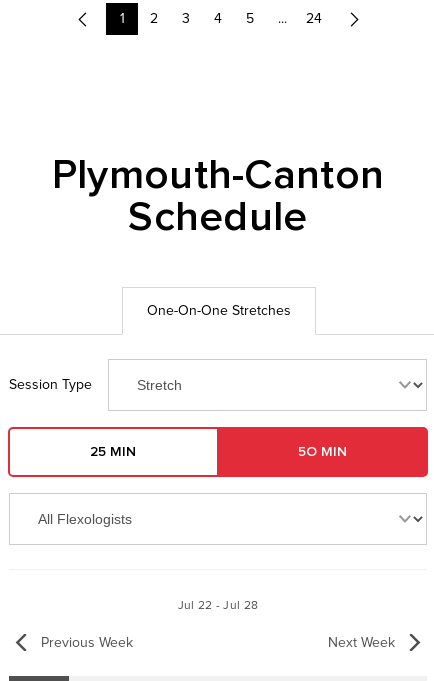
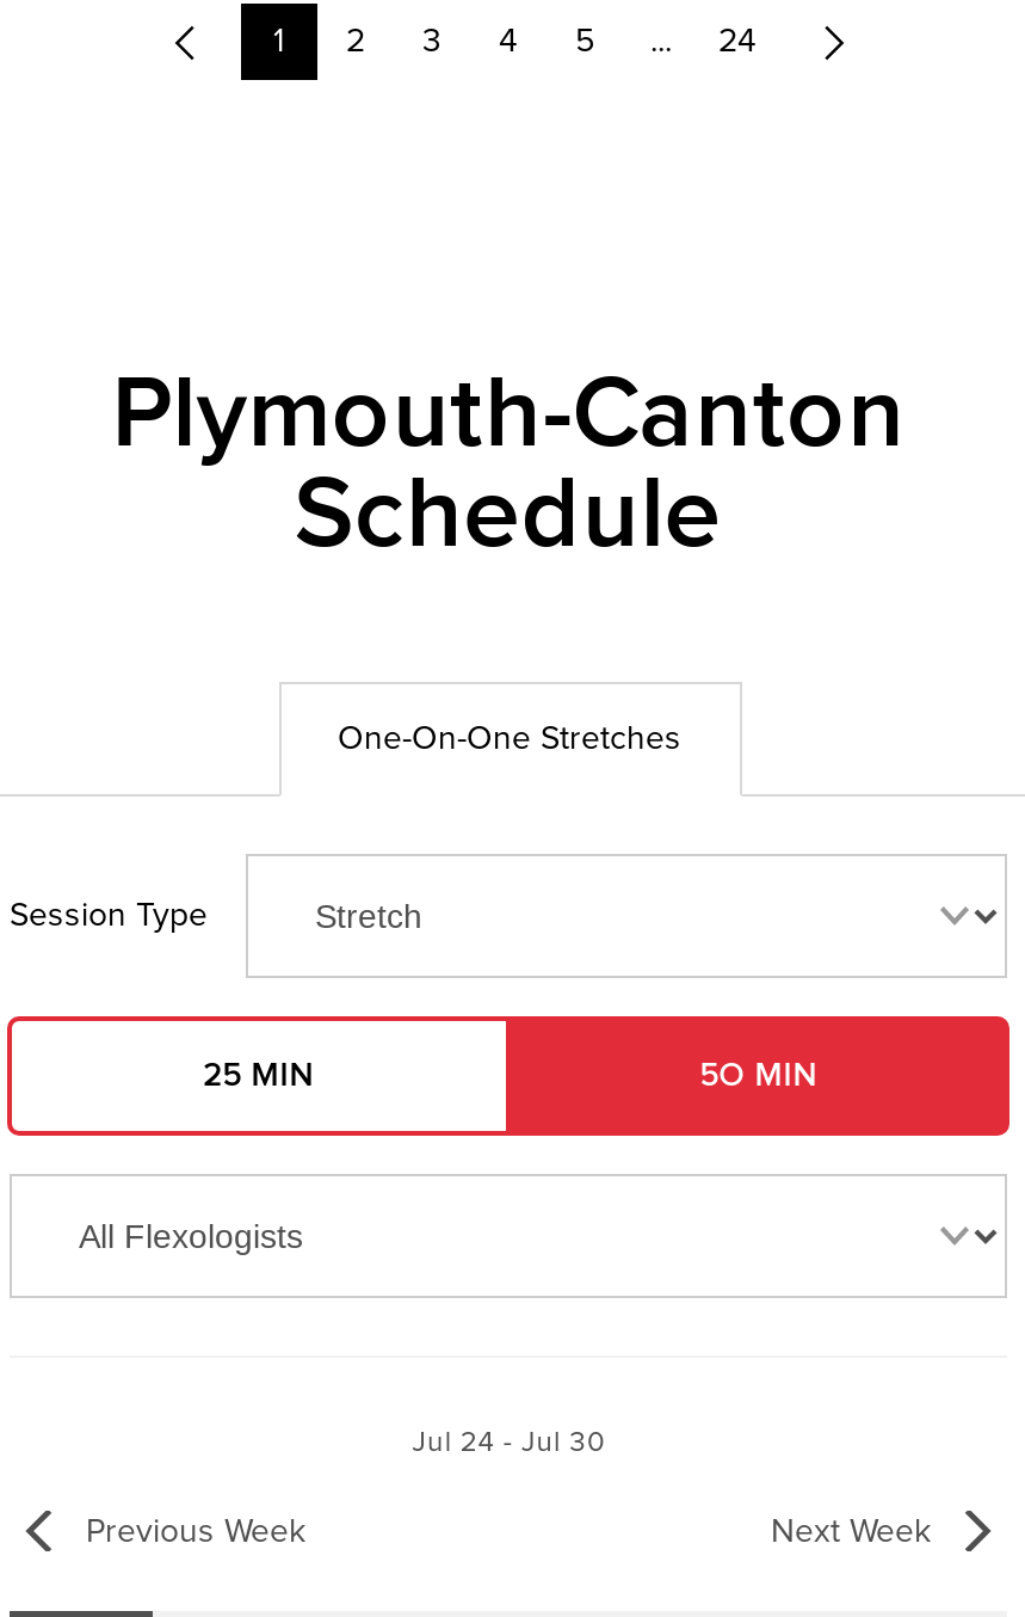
- Jul 22 - Jul 28
+ Jul 24 - Jul 30
